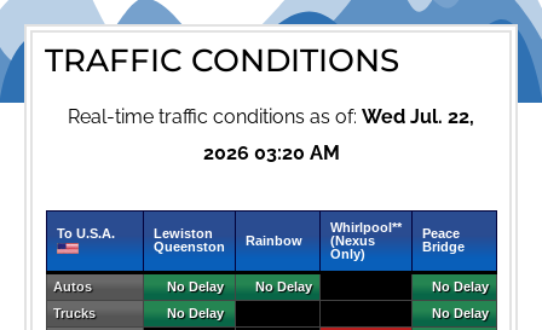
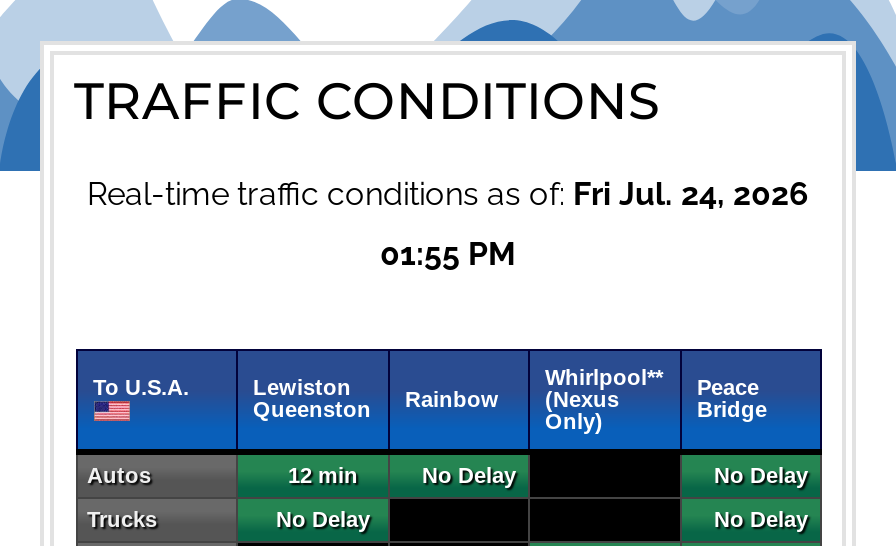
- Real-time traffic conditions as of: Wed Jul. 22,
+ Real-time traffic conditions as of: Fri Jul. 24, 2026

- 2026 03:20 AM
+ 01:55 PM

- No Delay
+ 12 min
